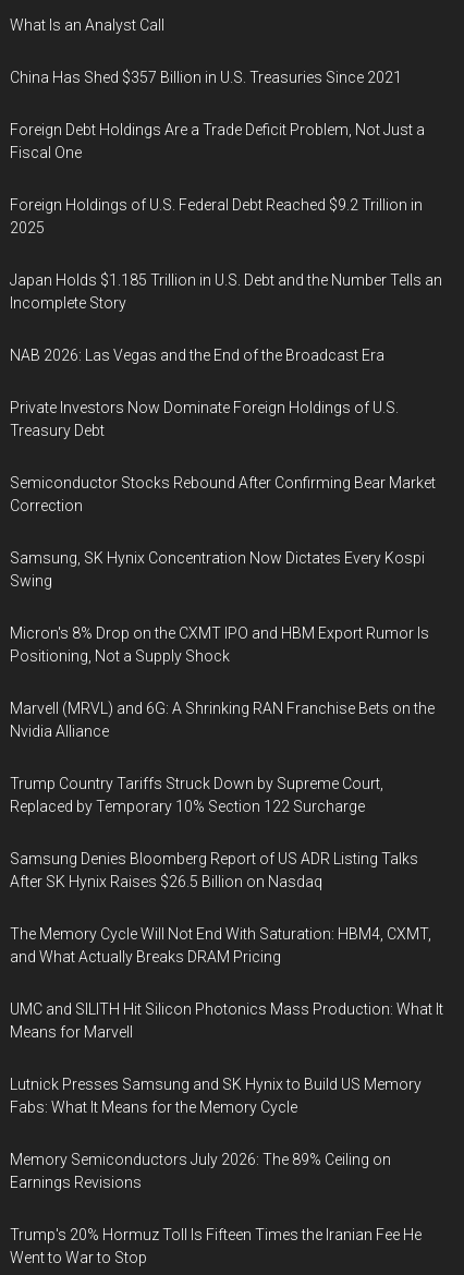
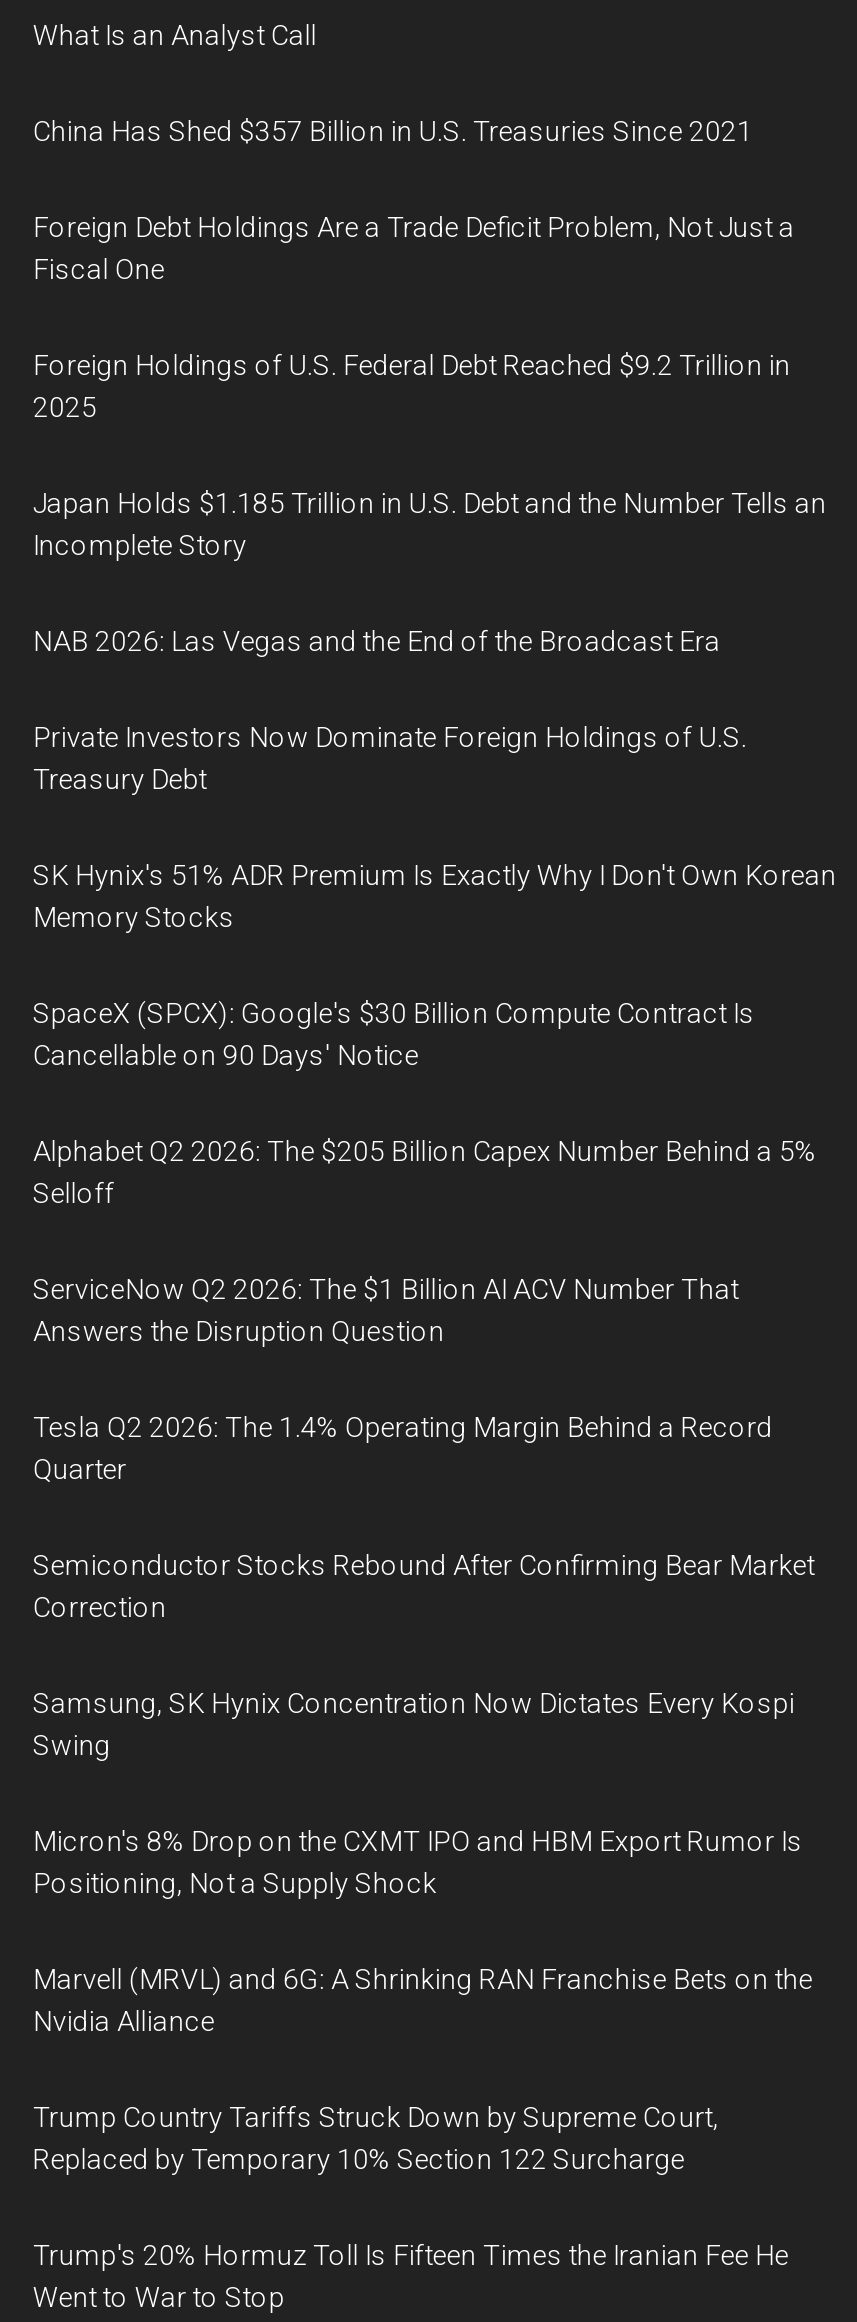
+ SK Hynix's 51% ADR Premium Is Exactly Why I Don't Own Korean
+ Memory Stocks
+ SpaceX (SPCX): Google's $30 Billion Compute Contract Is
+ Cancellable on 90 Days' Notice
+ Alphabet Q2 2026: The $205 Billion Capex Number Behind a 5%
+ Selloff
+ ServiceNow Q2 2026: The $1 Billion AI ACV Number That
+ Answers the Disruption Question
+ Tesla Q2 2026: The 1.4% Operating Margin Behind a Record
+ Quarter

moved down: Semiconductor Stocks Rebound After Confirming Bear Market | Correction | Samsung, SK Hynix Concentration Now Dictates Every Kospi | ... | Trump Country Tariffs Struck Down by Supreme Court, | Replaced by Temporary 10% Section 122 Surcharge

- Samsung Denies Bloomberg Report of US ADR Listing Talks
- After SK Hynix Raises $26.5 Billion on Nasdaq
- The Memory Cycle Will Not End With Saturation: HBM4, CXMT,
- and What Actually Breaks DRAM Pricing
- UMC and SILITH Hit Silicon Photonics Mass Production: What It
- Means for Marvell
- Lutnick Presses Samsung and SK Hynix to Build US Memory
- Fabs: What It Means for the Memory Cycle
- Memory Semiconductors July 2026: The 89% Ceiling on
- Earnings Revisions
